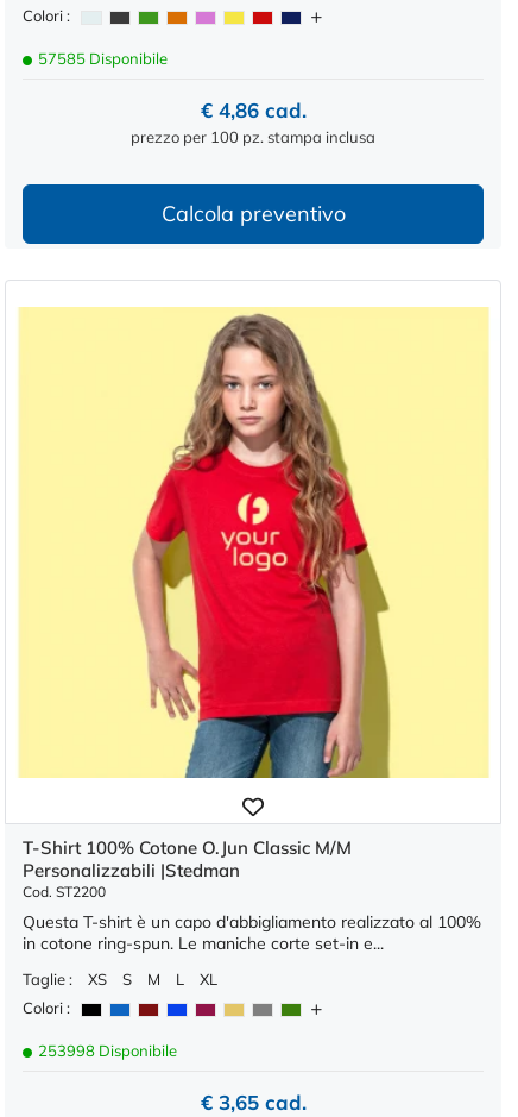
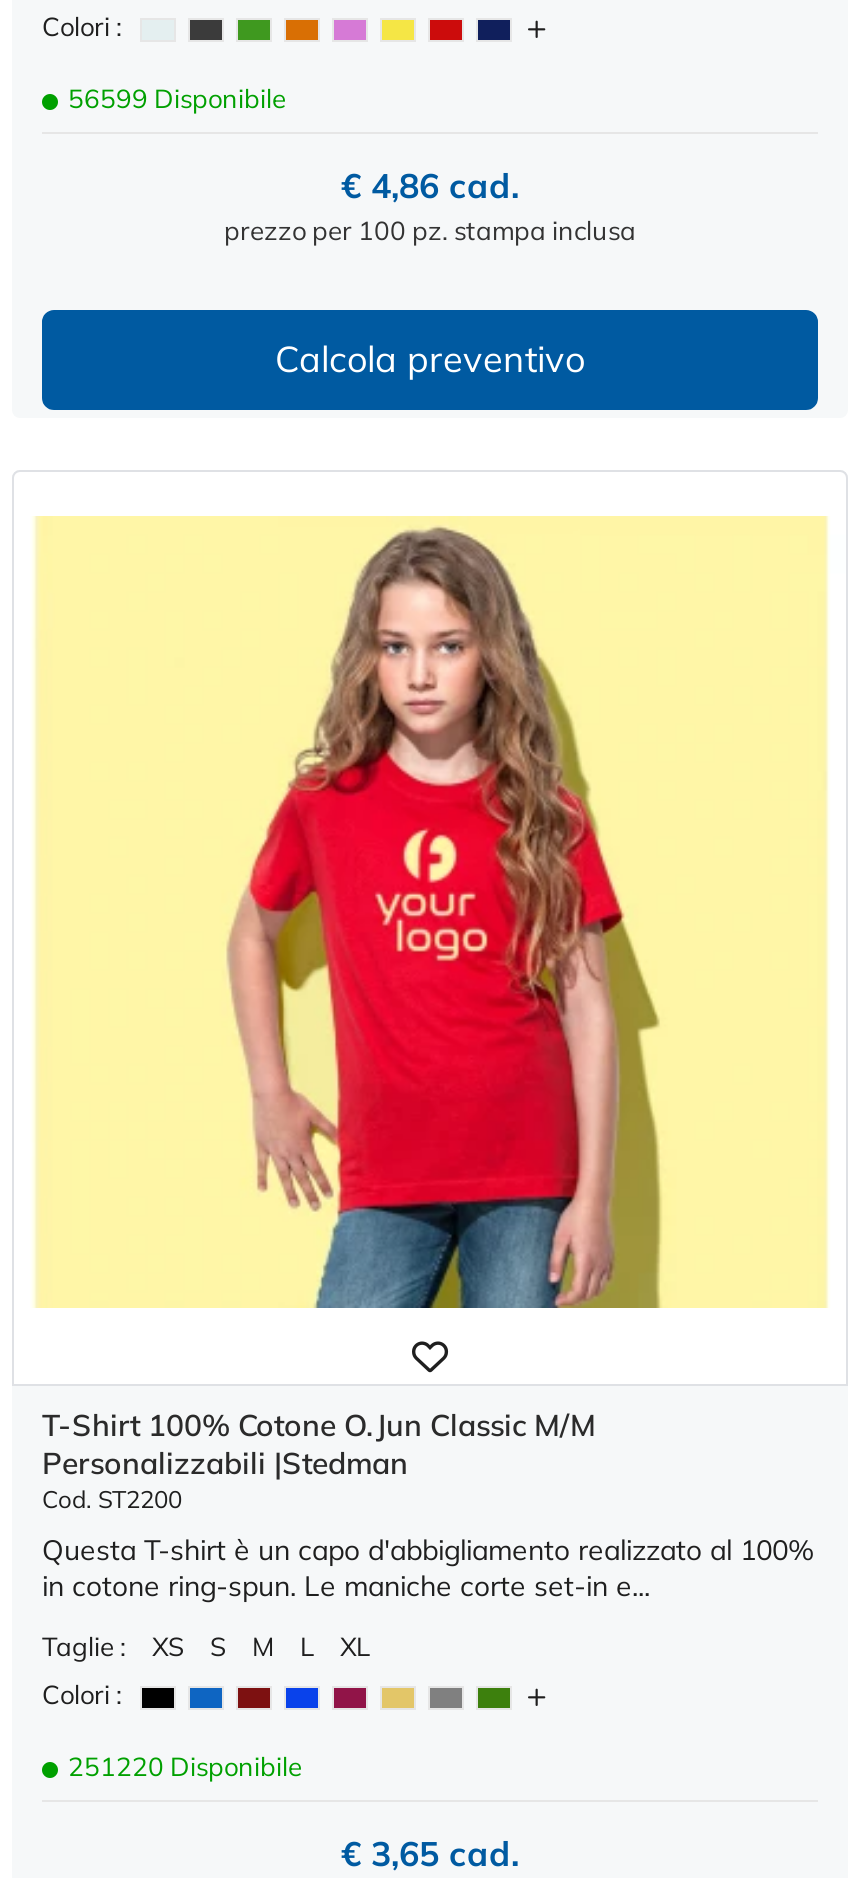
- 57585 Disponibile
+ 56599 Disponibile

- 253998 Disponibile
+ 251220 Disponibile
